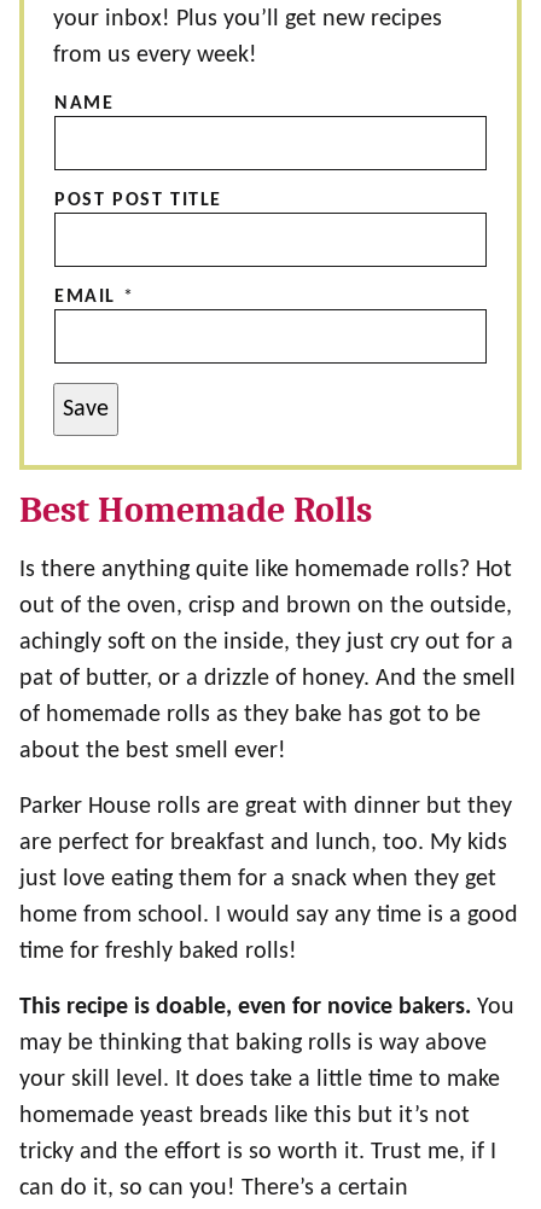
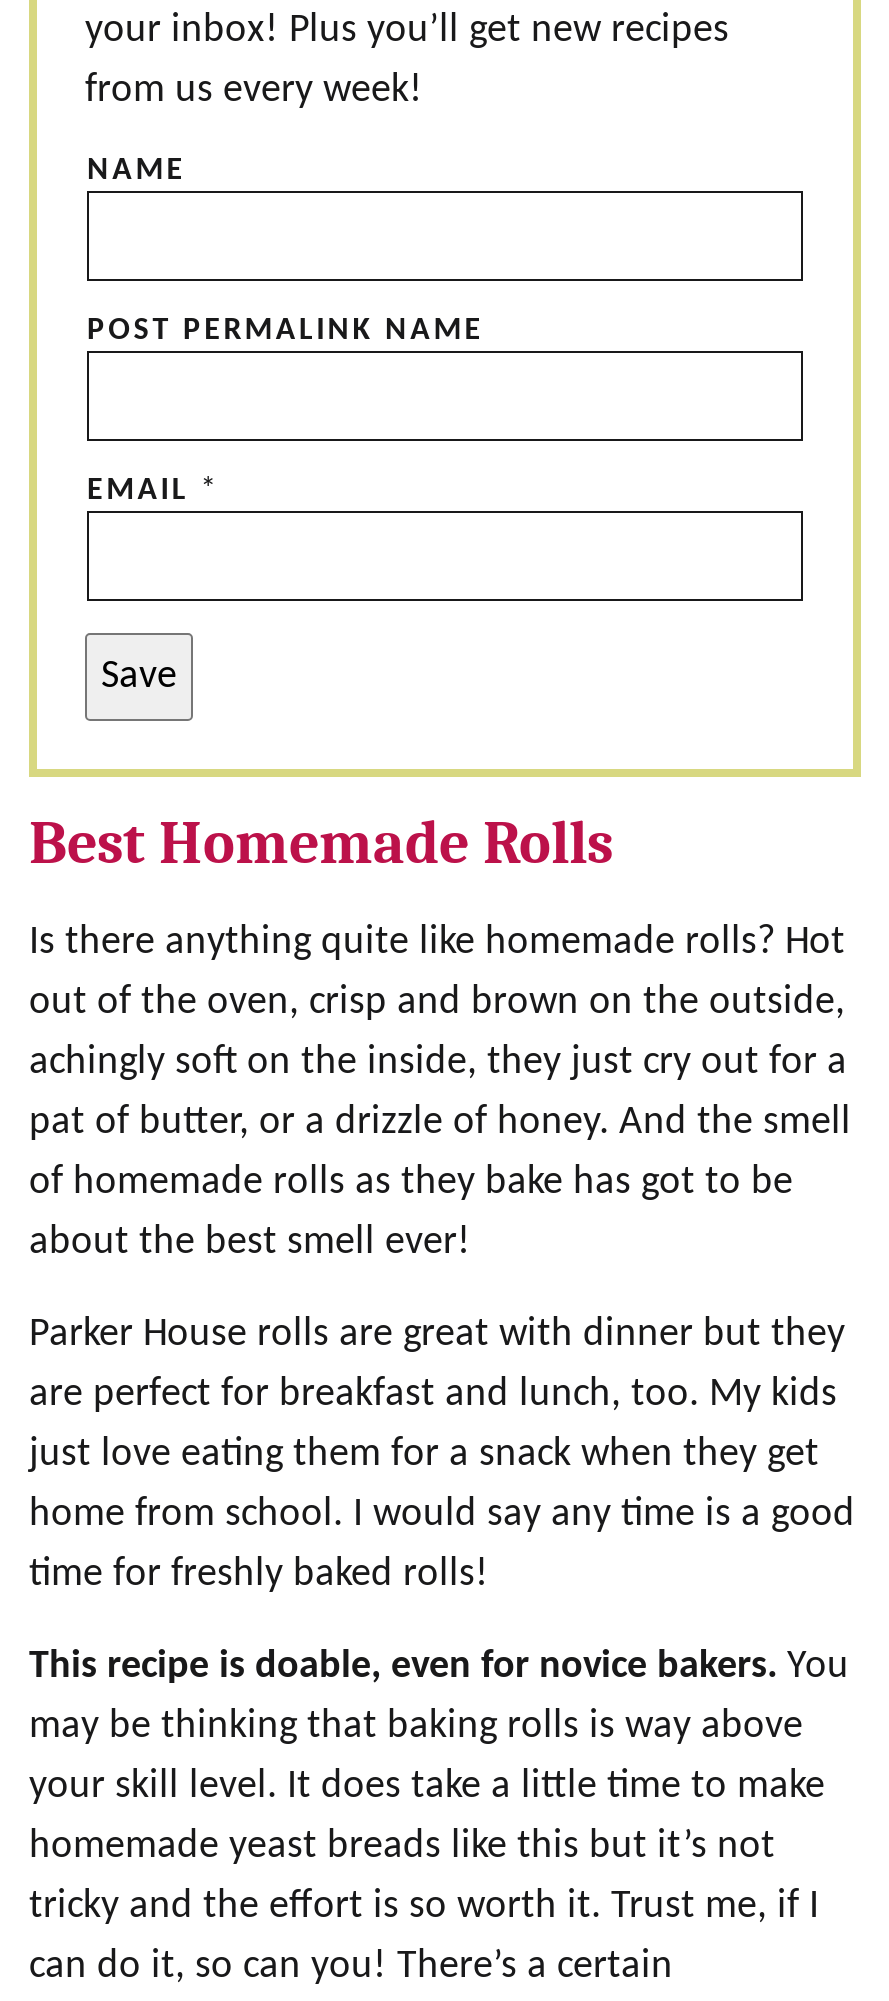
- POST POST TITLE
+ POST PERMALINK NAME
